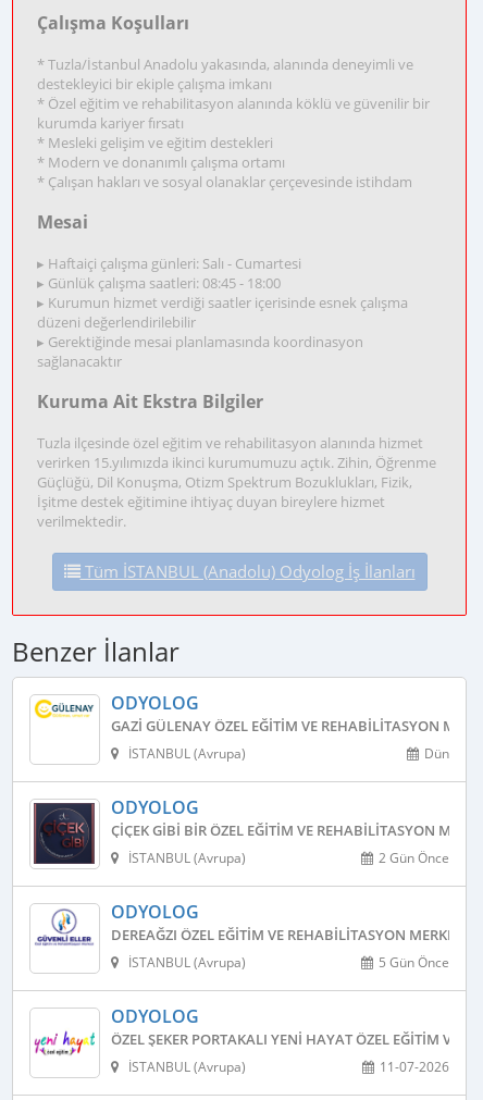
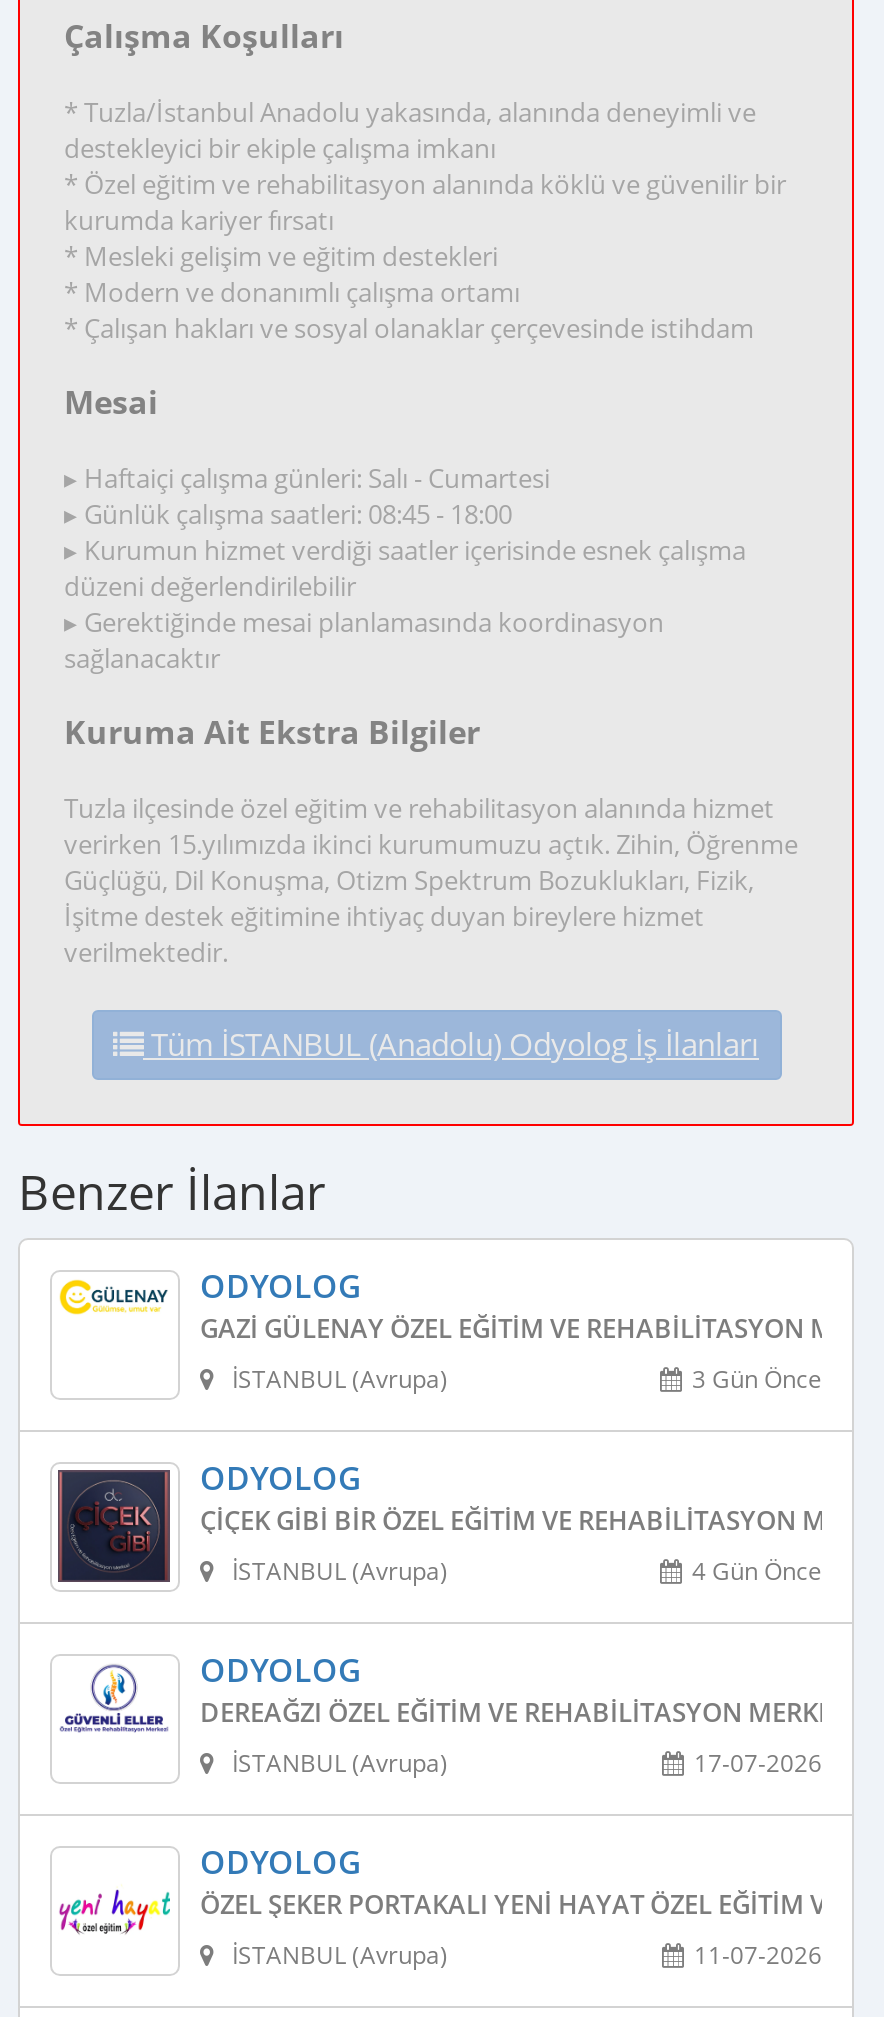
- Dün
+ 3 Gün Önce

- 2 Gün Önce
+ 4 Gün Önce

- 5 Gün Önce
+ 17-07-2026
